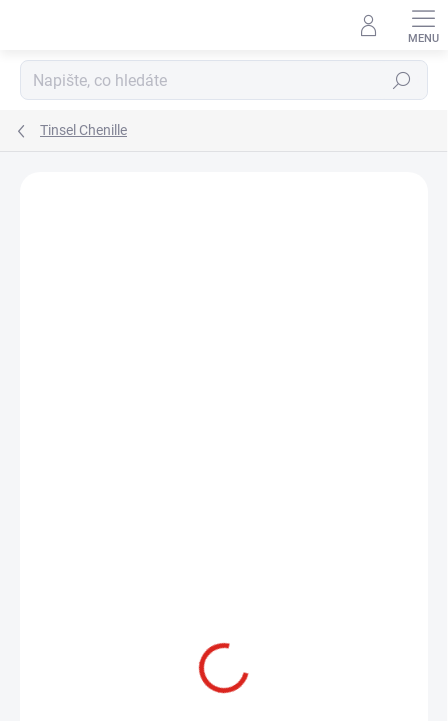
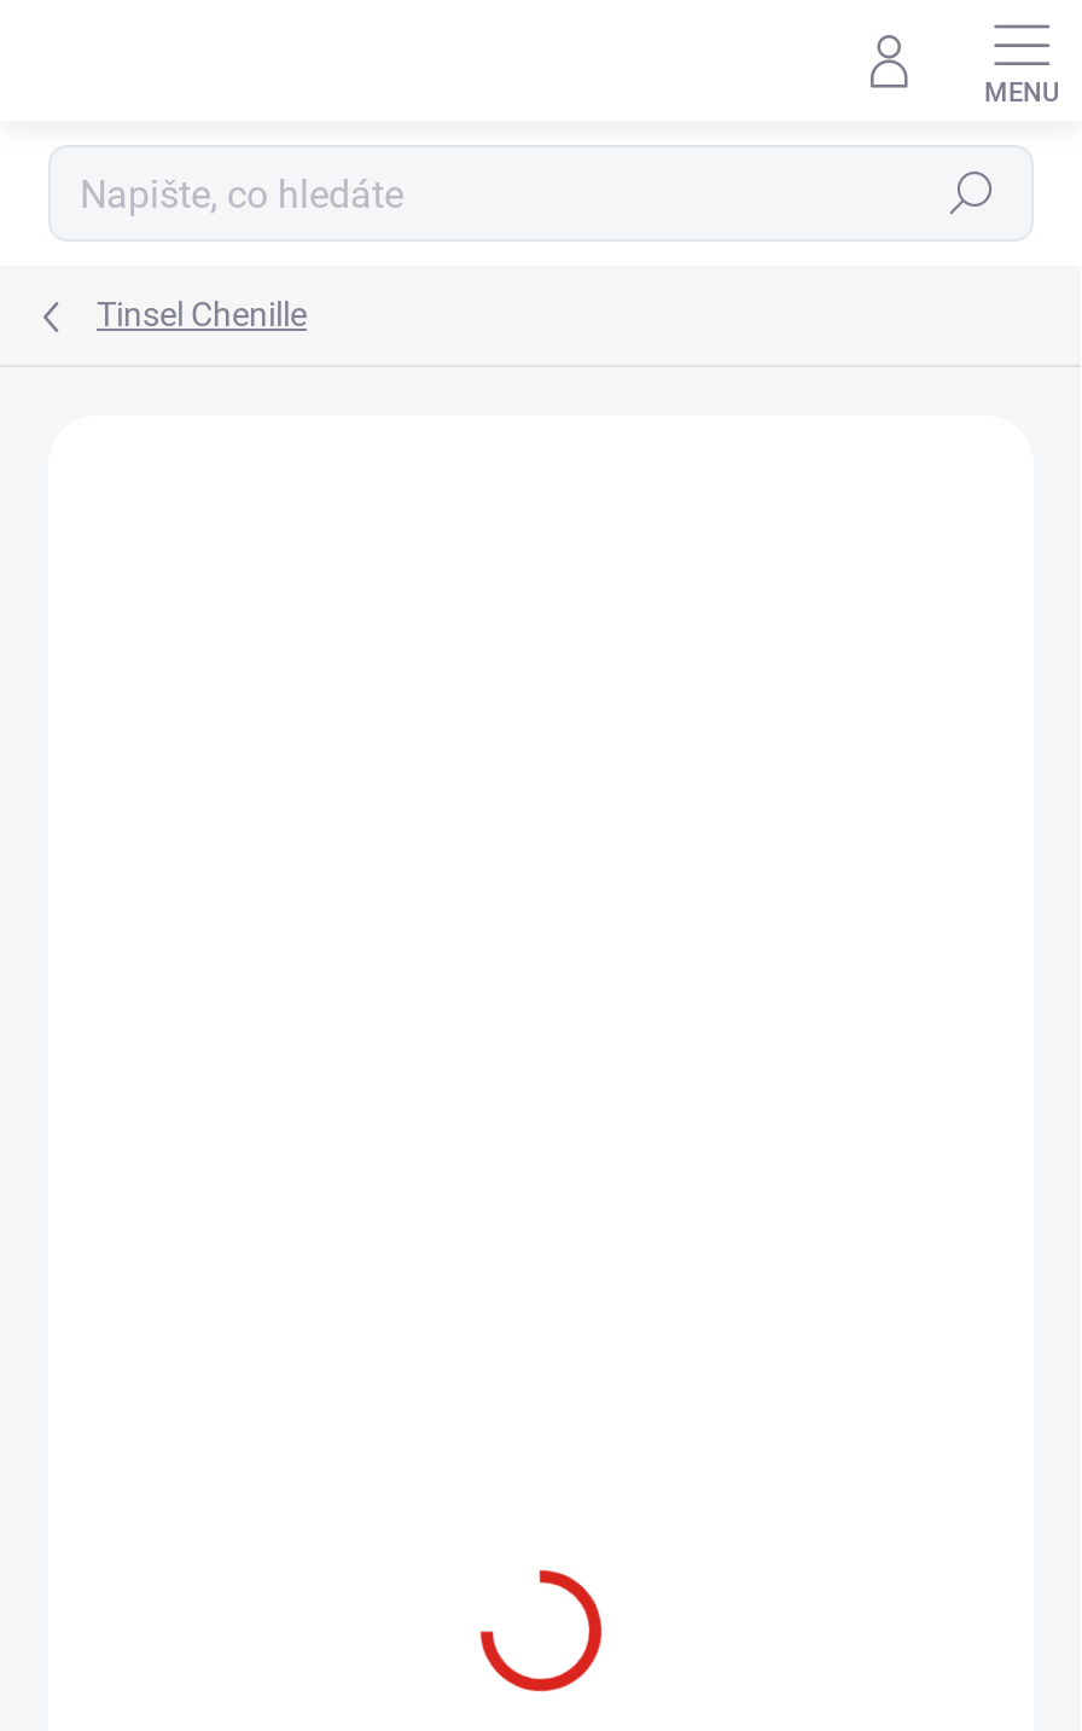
- [image]
+ [image]
